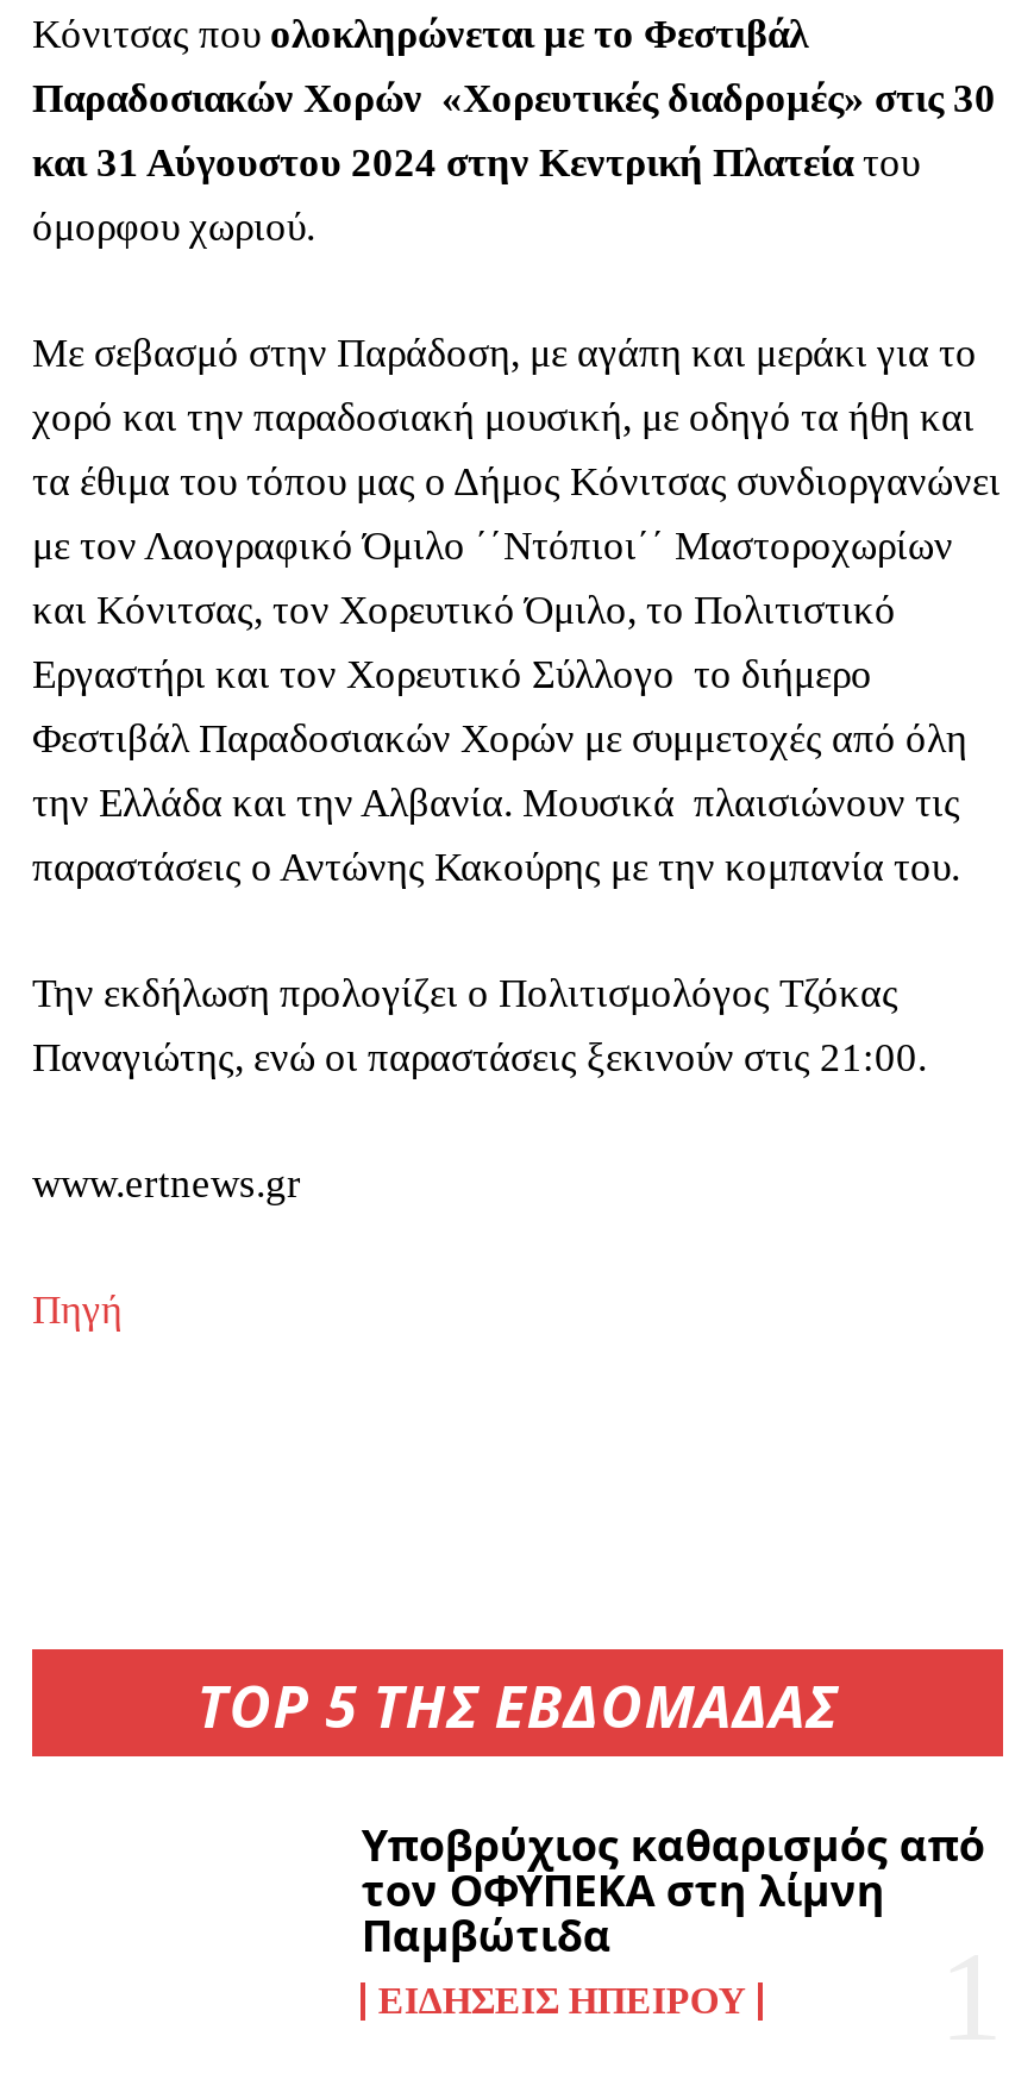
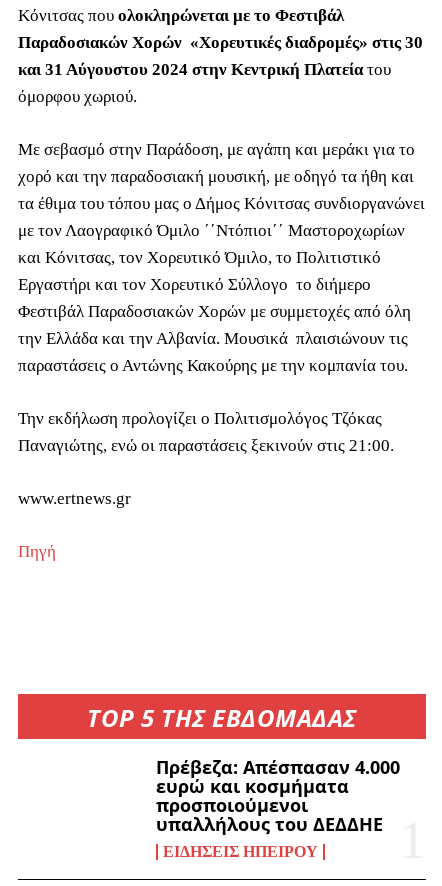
- Υποβρύχιος καθαρισμός από
- τον ΟΦΥΠΕΚΑ στη λίμνη
- Παμβώτιδα
+ Πρέβεζα: Απέσπασαν 4.000
+ ευρώ και κοσμήματα
+ προσποιούμενοι
+ υπαλλήλους του ΔΕΔΔΗΕ
